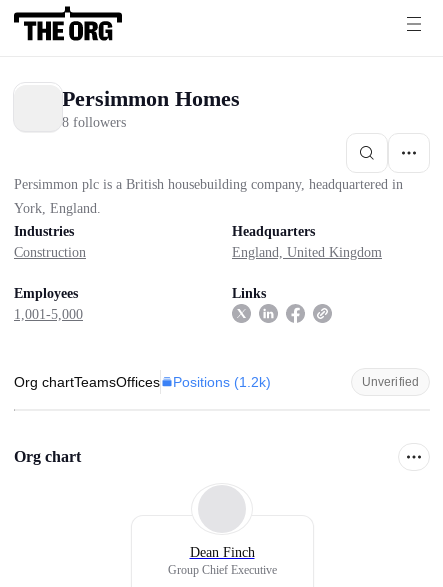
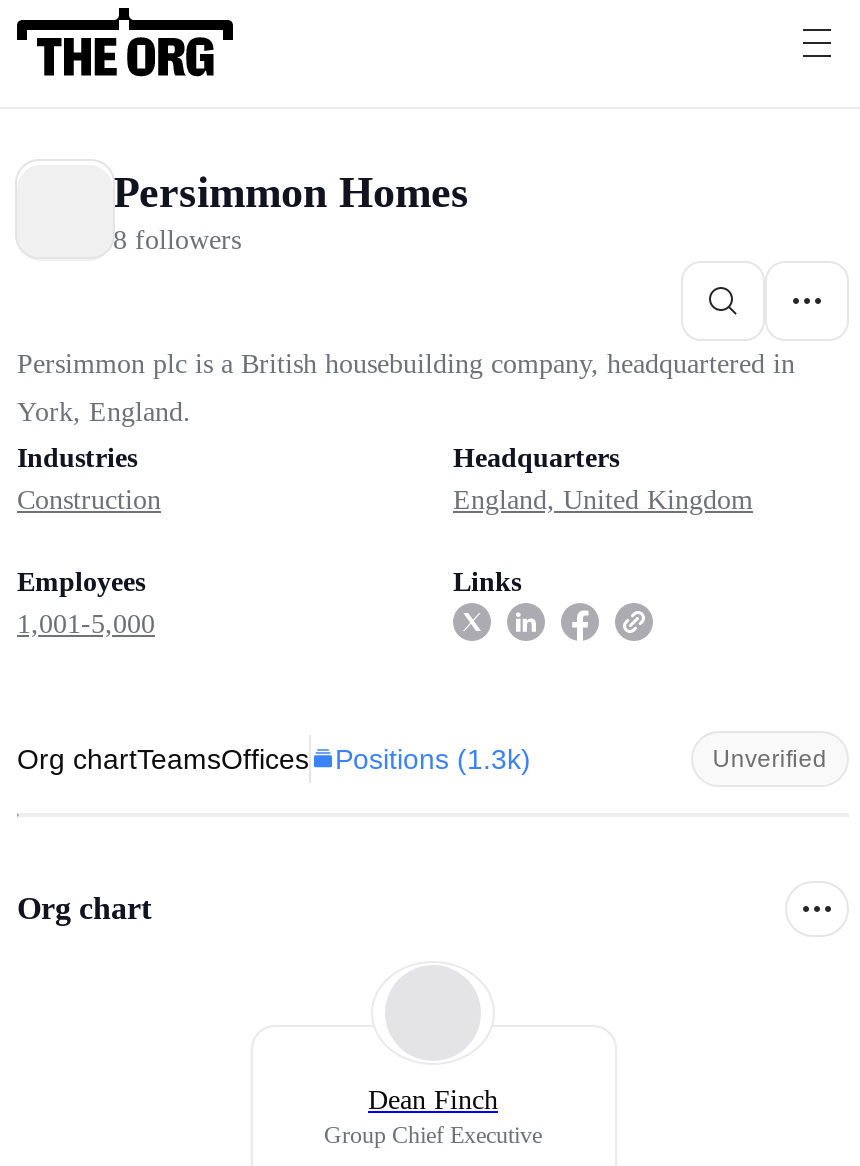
- Org chartTeamsOffices Positions (1.2k)
+ Org chartTeamsOffices Positions (1.3k)
